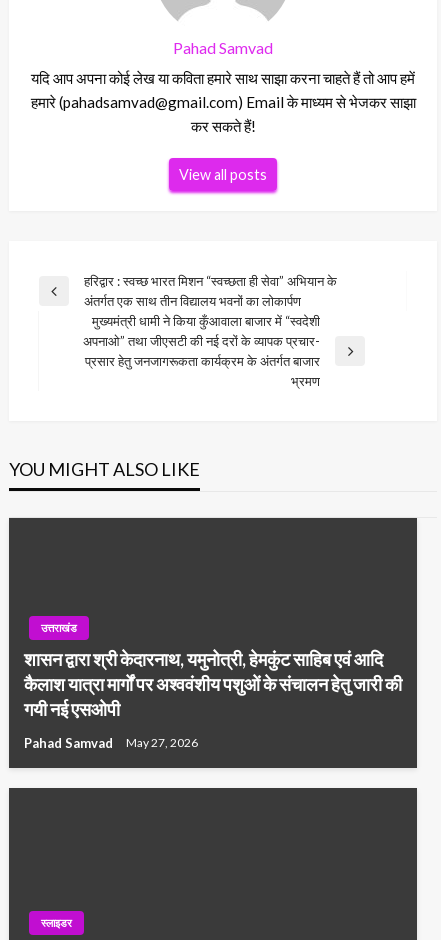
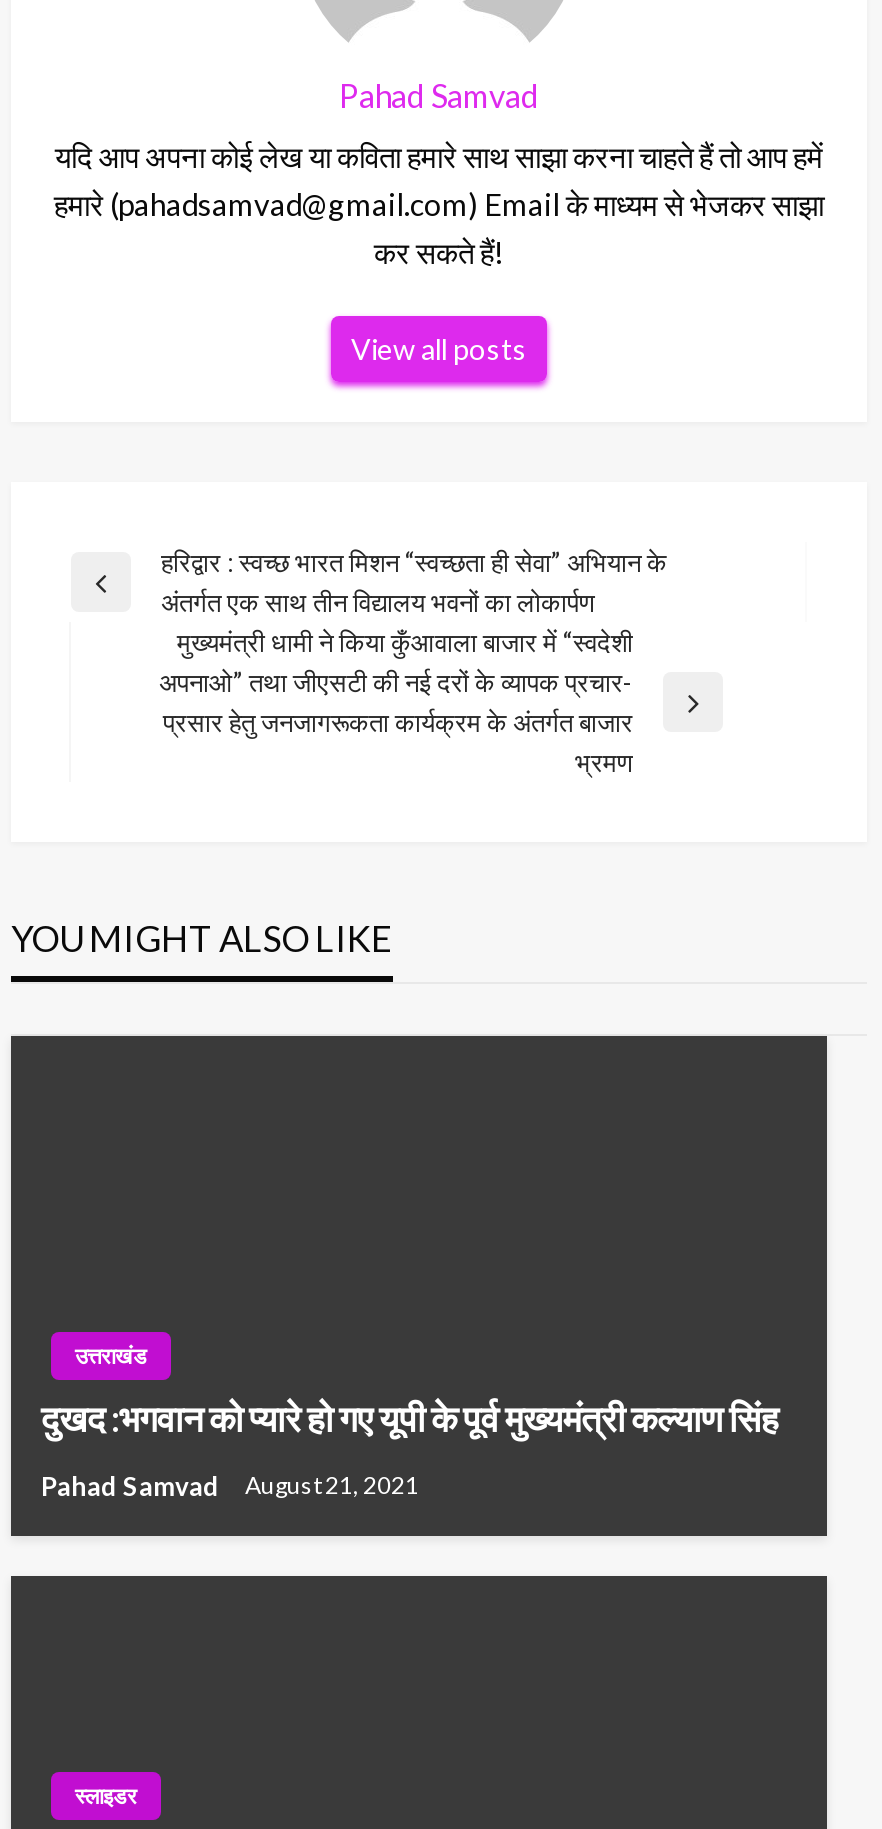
moved down: उत्तराखंड

- शासन द्वारा श्री केदारनाथ, यमुनोत्री, हेमकुंट साहिब एवं आदि
- कैलाश यात्रा मार्गों पर अश्ववंशीय पशुओं के संचालन हेतु जारी की
- गयी नई एसओपी
+ दुखद :भगवान को प्यारे हो गए यूपी के पूर्व मुख्‍यमंत्री कल्‍याण स‍िंह

- Pahad Samvad May 27, 2026
+ Pahad Samvad August 21, 2021
